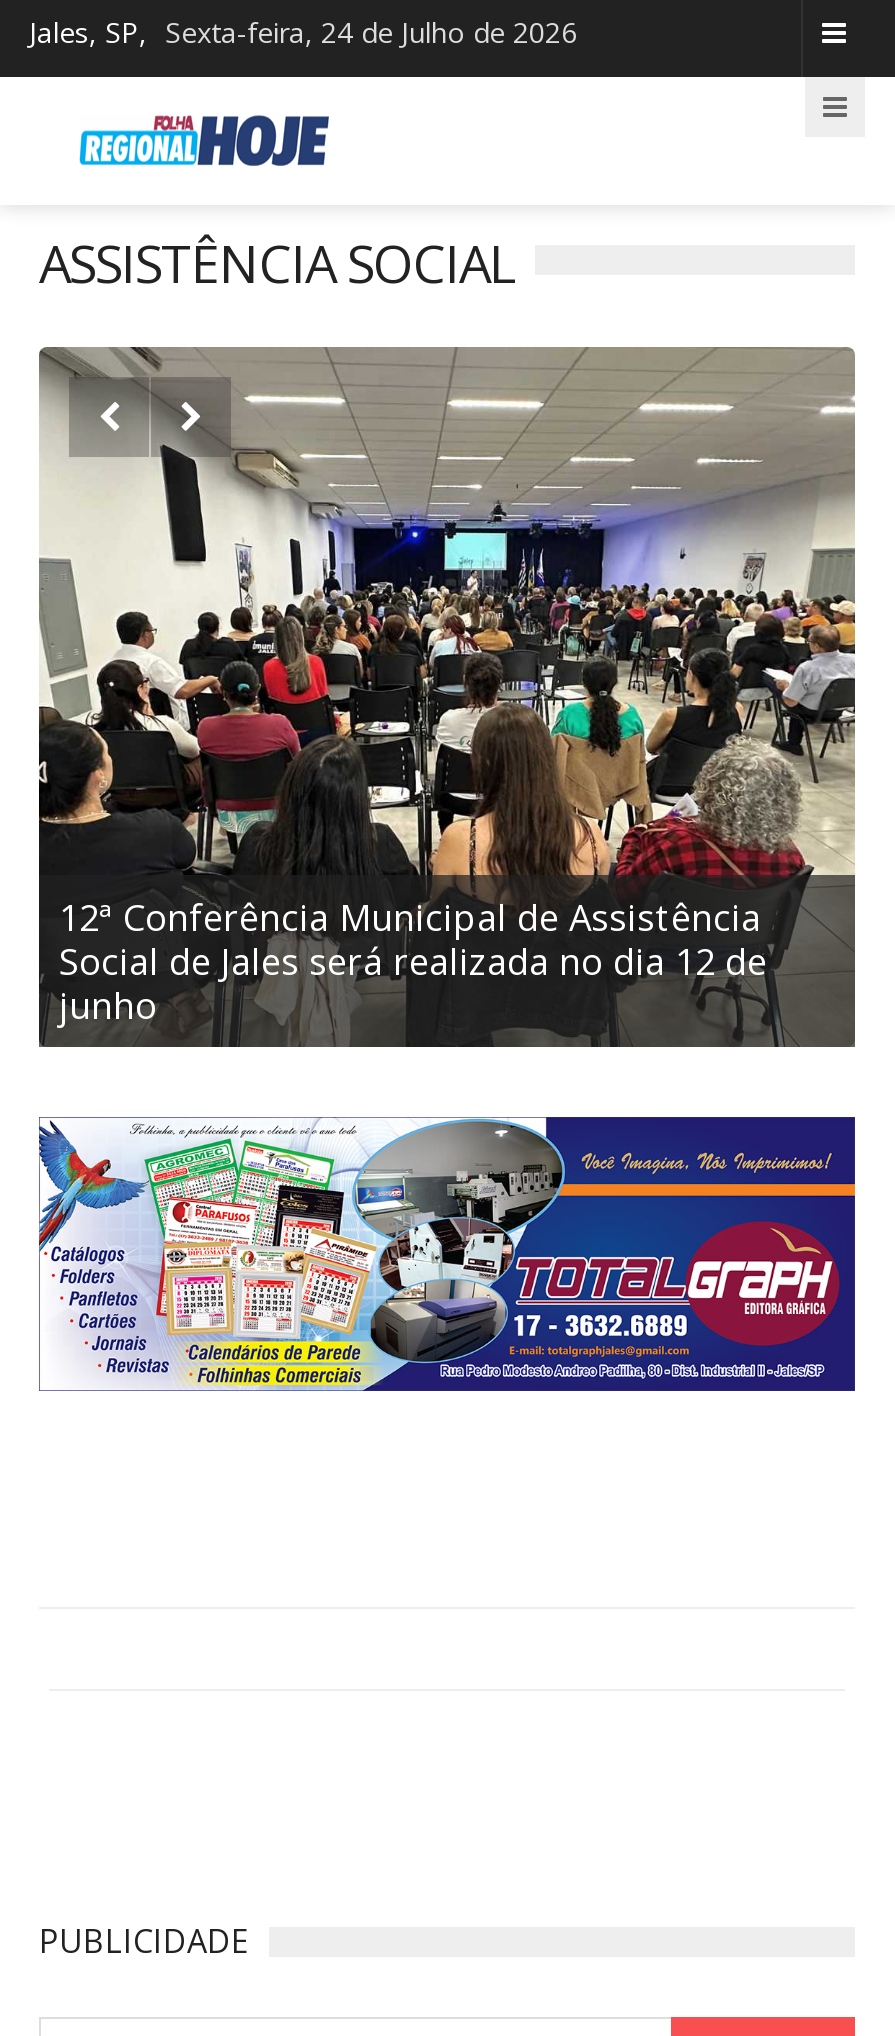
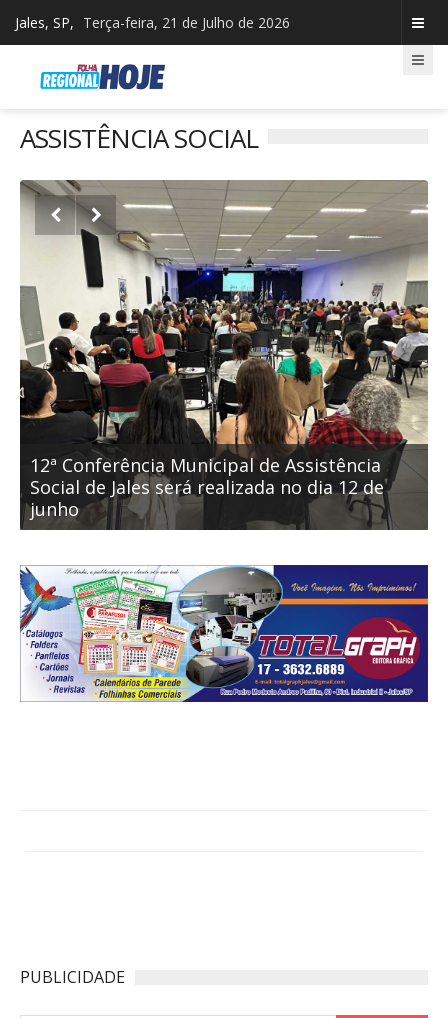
- Jales, SP, Sexta-feira, 24 de Julho de 2026
+ Jales, SP, Terça-feira, 21 de Julho de 2026
